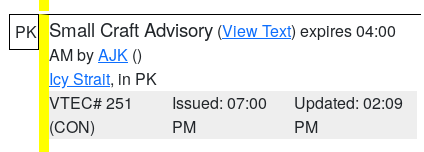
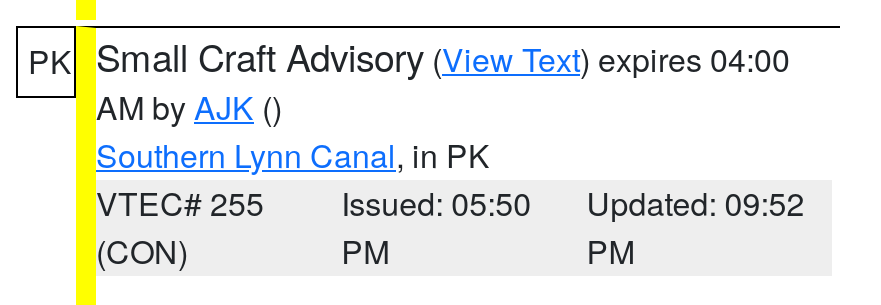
- Icy Strait, in PK
- VTEC# 251
+ Southern Lynn Canal, in PK
+ VTEC# 255

- Issued: 07:00
+ Issued: 05:50

- Updated: 02:09
+ Updated: 09:52
